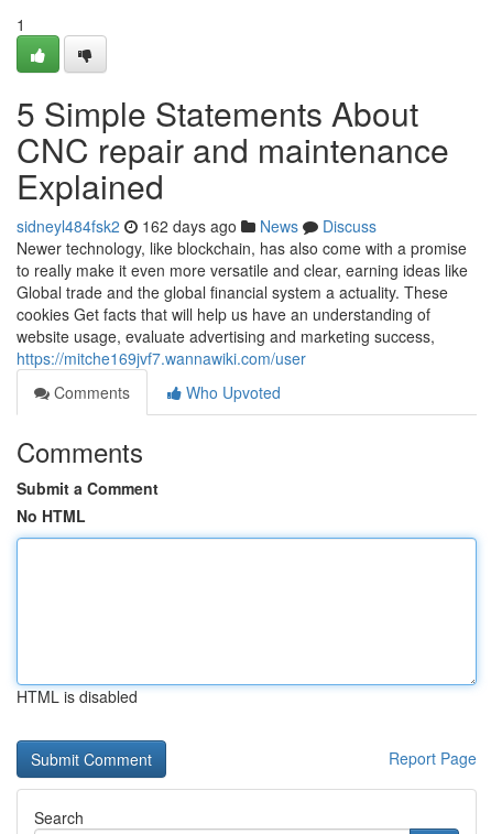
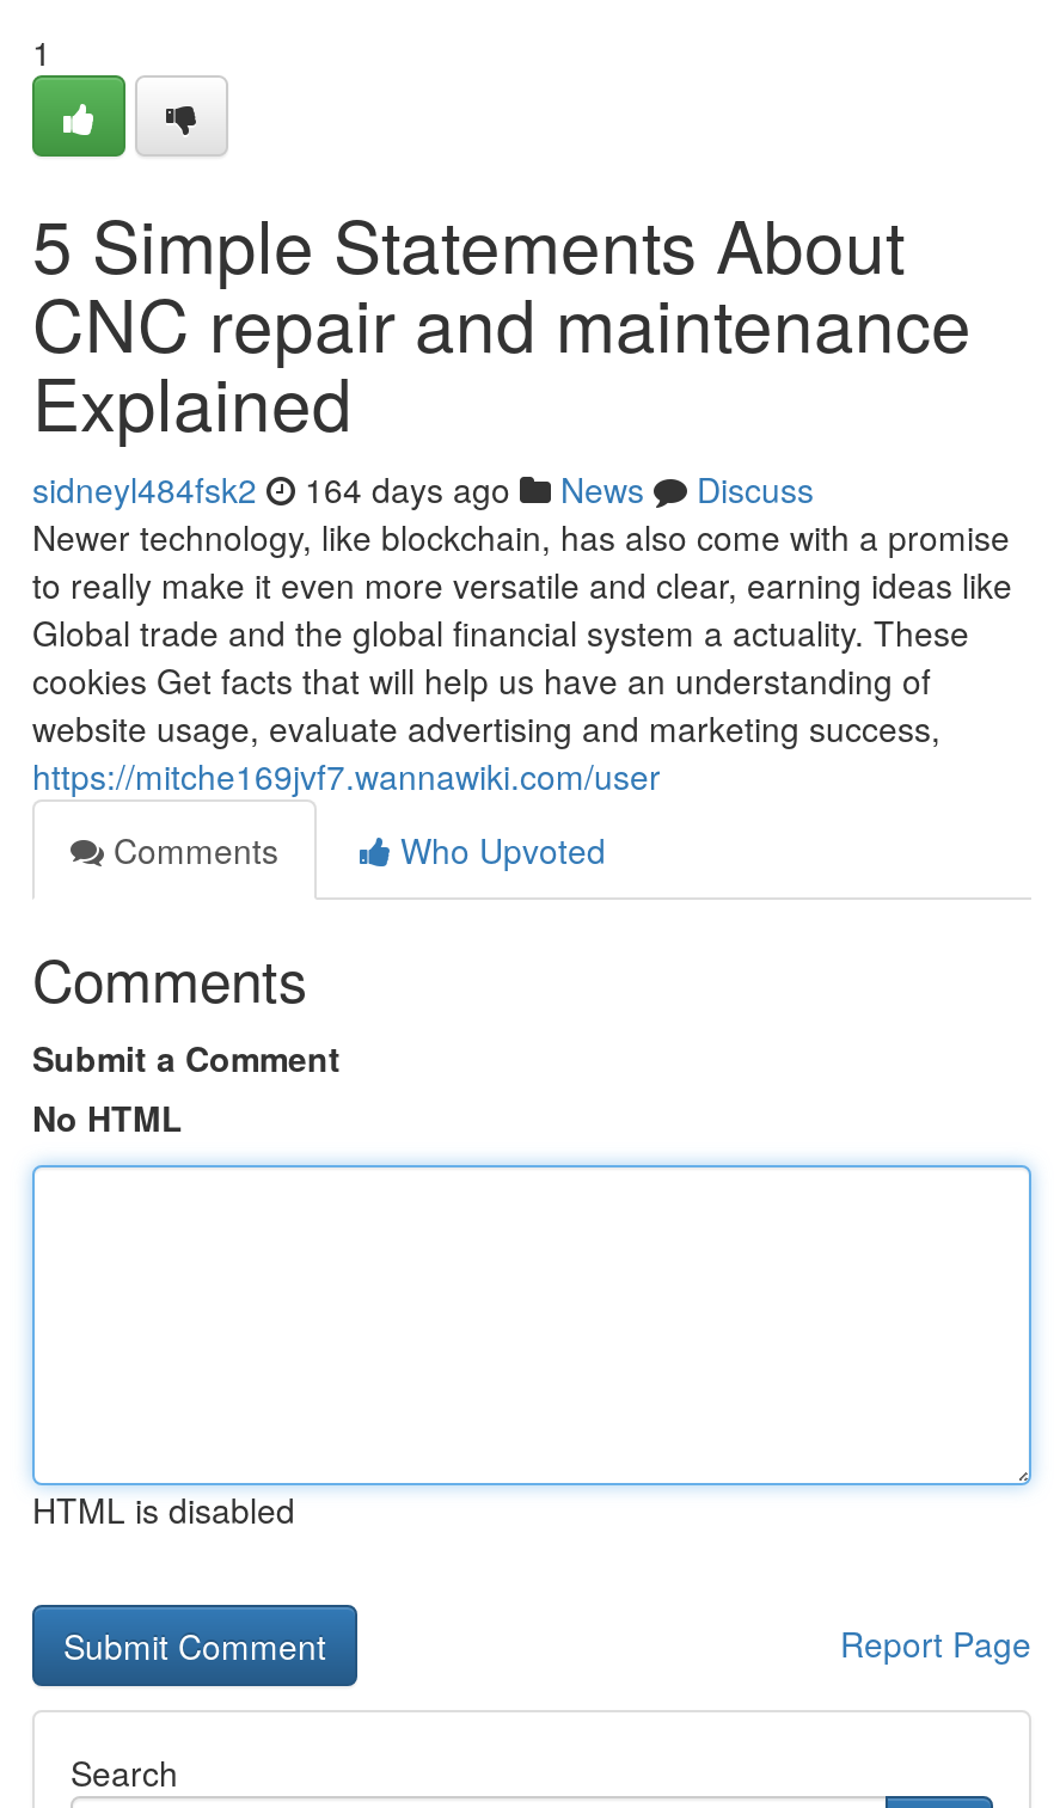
- sidneyl484fsk2 162 days ago News Discuss
+ sidneyl484fsk2 164 days ago News Discuss
